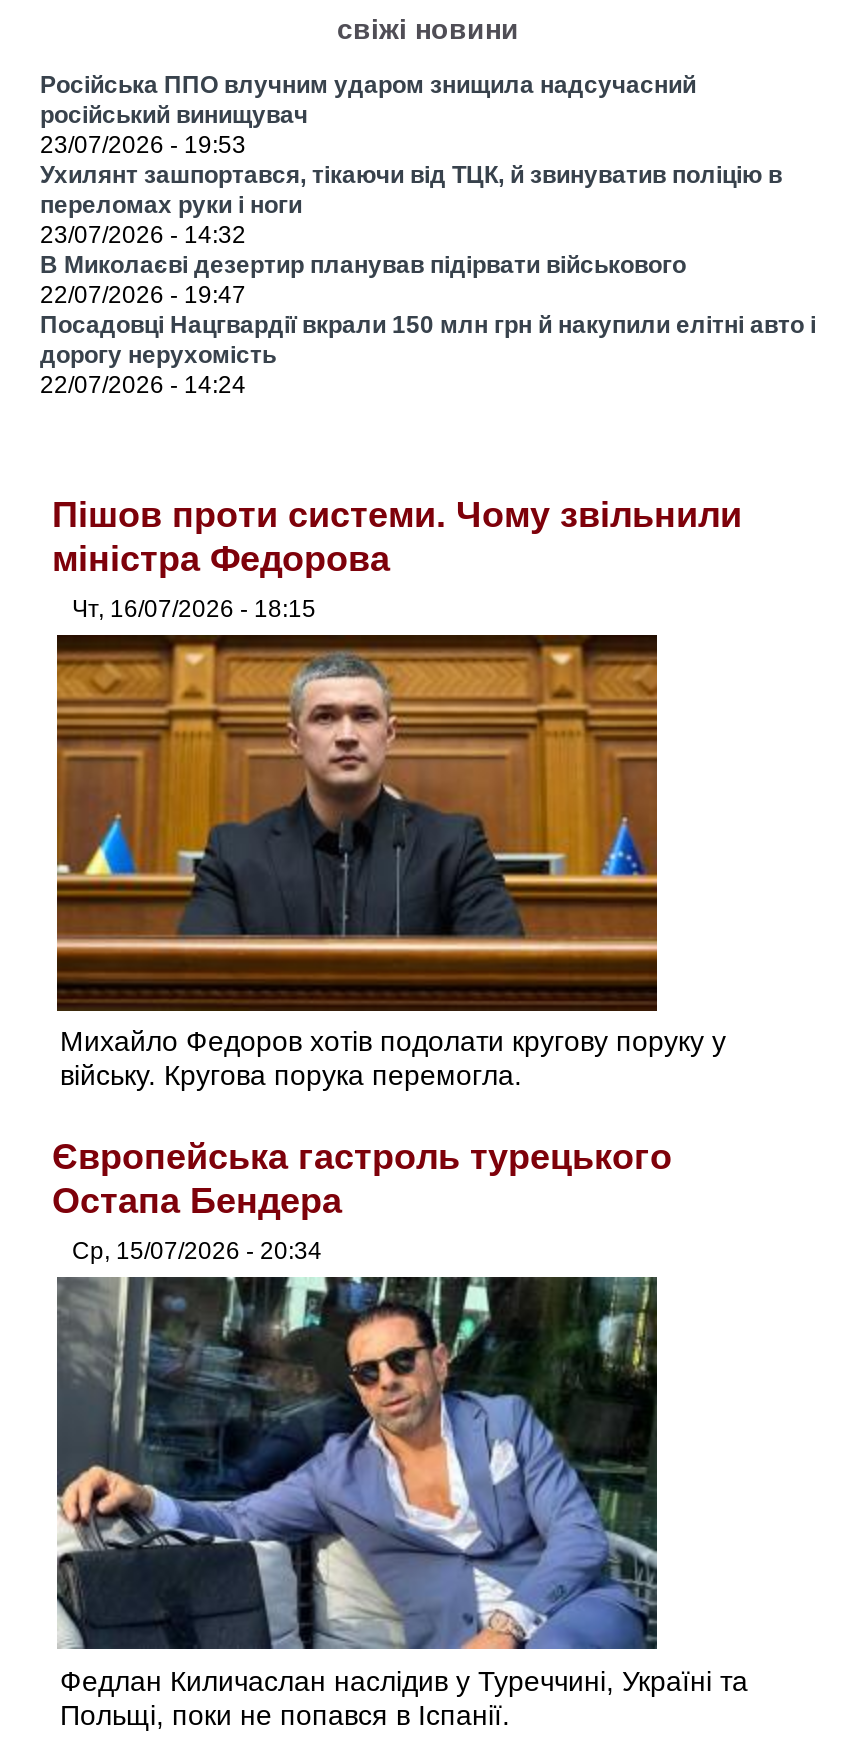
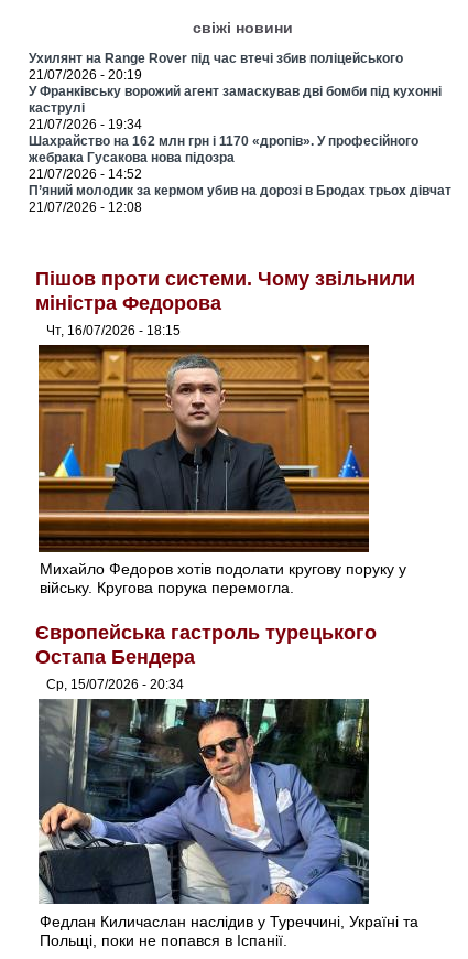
- Російська ППО влучним ударом знищила надсучасний
- російський винищувач
- 23/07/2026 - 19:53
- Ухилянт зашпортався, тікаючи від ТЦК, й звинуватив поліцію в
- переломах руки і ноги
- 23/07/2026 - 14:32
- В Миколаєві дезертир планував підірвати військового
- 22/07/2026 - 19:47
- Посадовці Нацгвардії вкрали 150 млн грн й накупили елітні авто і
- дорогу нерухомість
- 22/07/2026 - 14:24
+ Ухилянт на Range Rover під час втечі збив поліцейського
+ 21/07/2026 - 20:19
+ У Франківську ворожий агент замаскував дві бомби під кухонні
+ каструлі
+ 21/07/2026 - 19:34
+ Шахрайство на 162 млн грн і 1170 «дропів». У професійного
+ жебрака Гусакова нова підозра
+ 21/07/2026 - 14:52
+ П’яний молодик за кермом убив на дорозі в Бродах трьох дівчат
+ 21/07/2026 - 12:08
